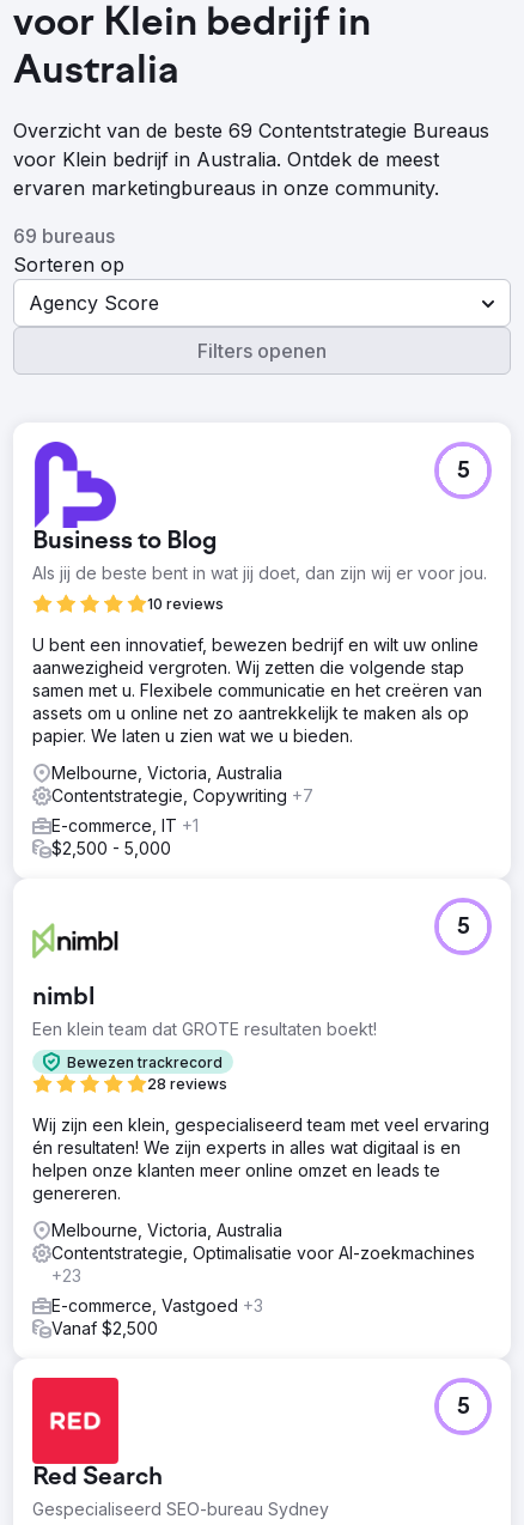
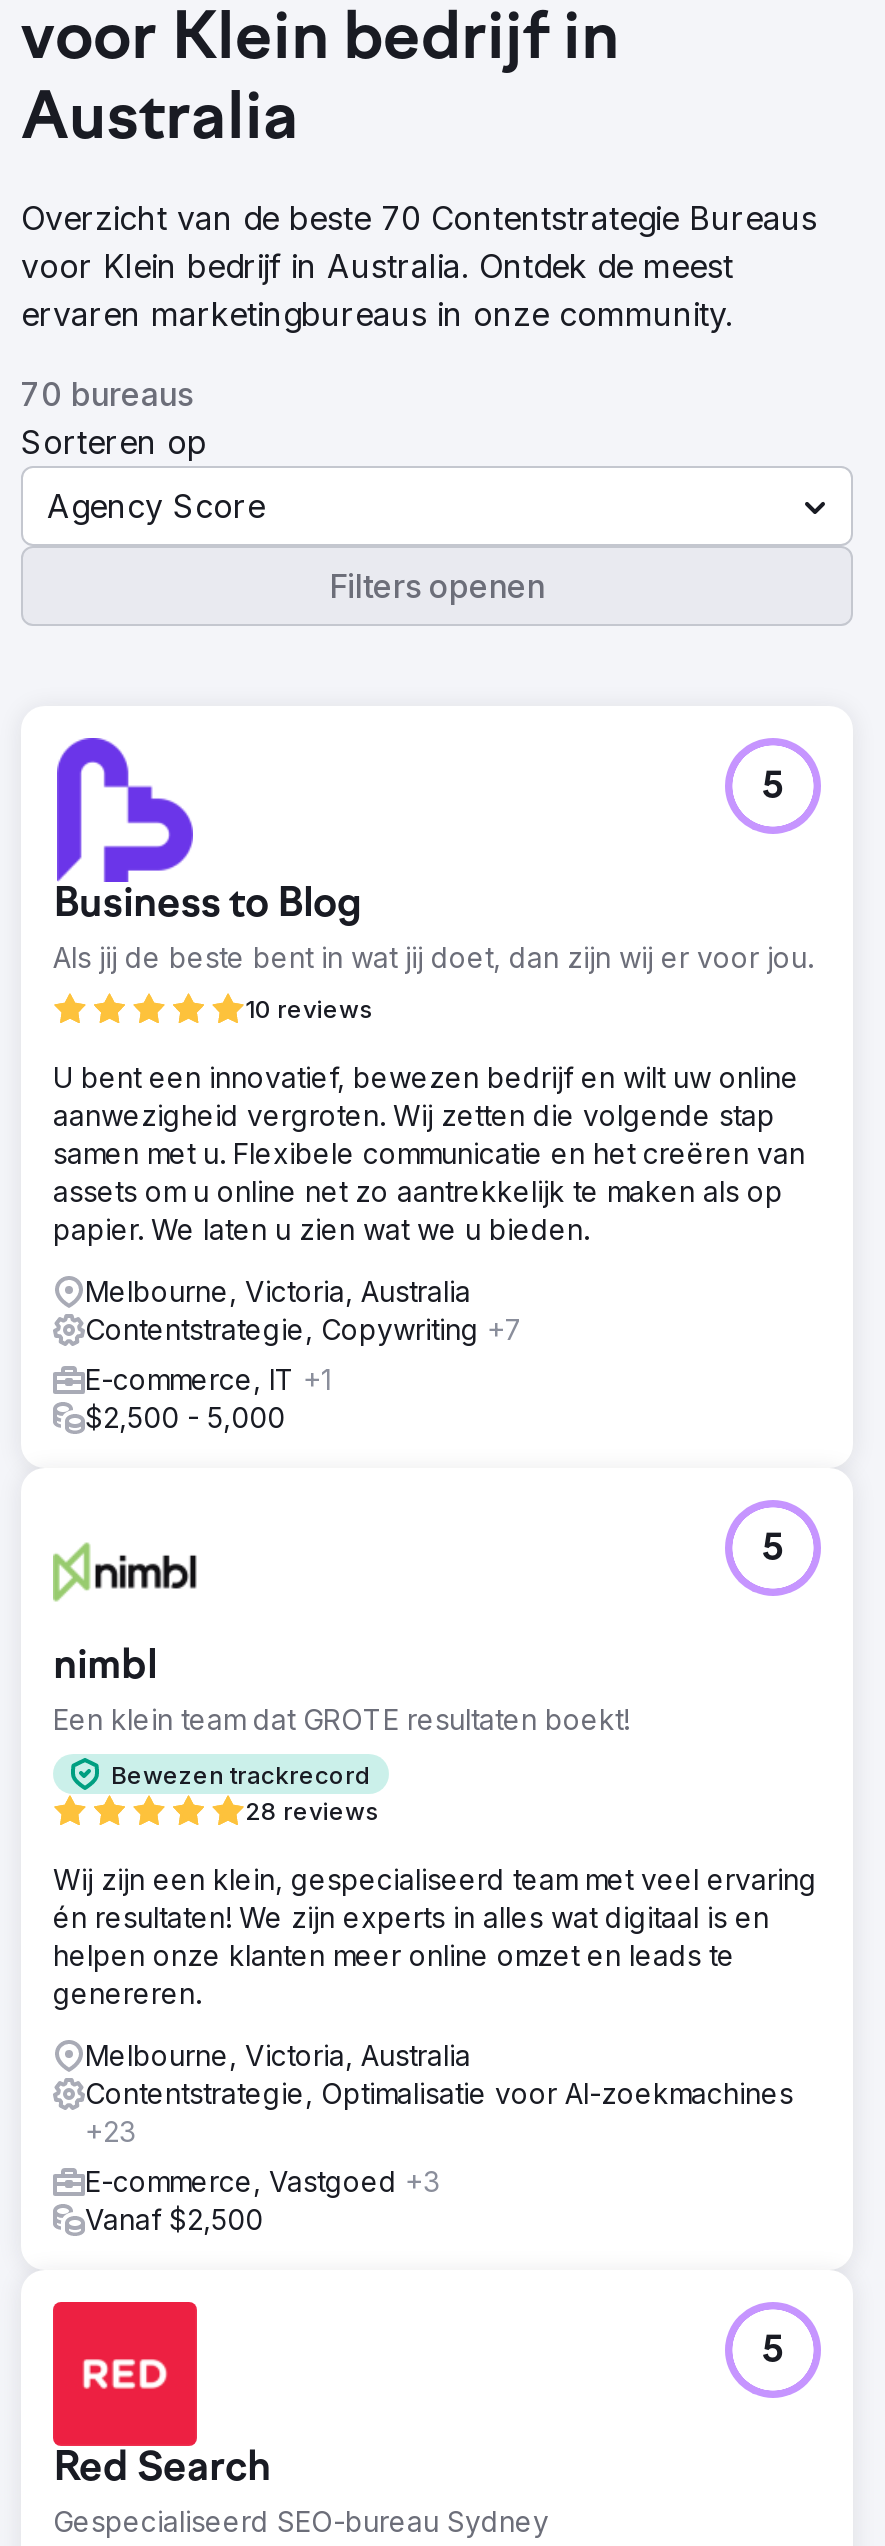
- Overzicht van de beste 69 Contentstrategie Bureaus
+ Overzicht van de beste 70 Contentstrategie Bureaus

- 69 bureaus
+ 70 bureaus
